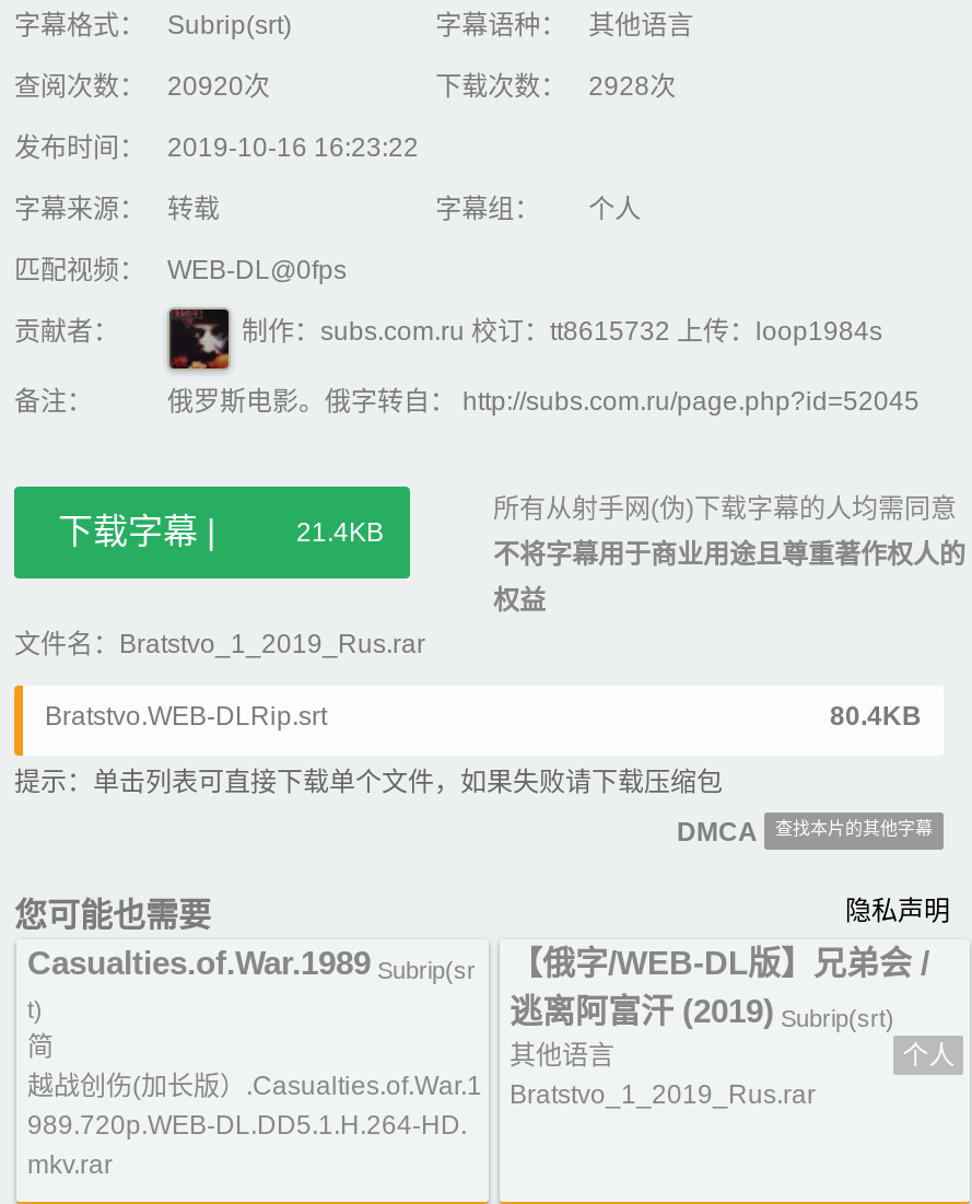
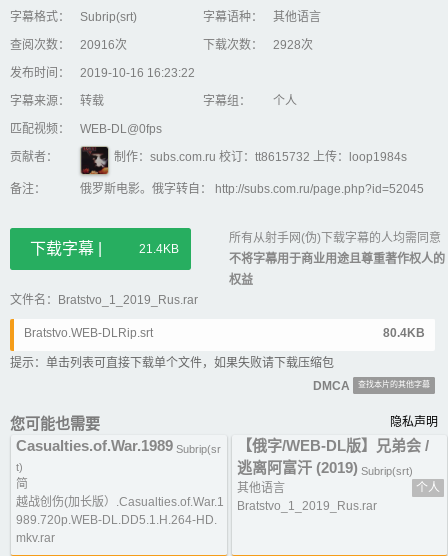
- 查阅次数： 20920次
+ 查阅次数： 20916次
